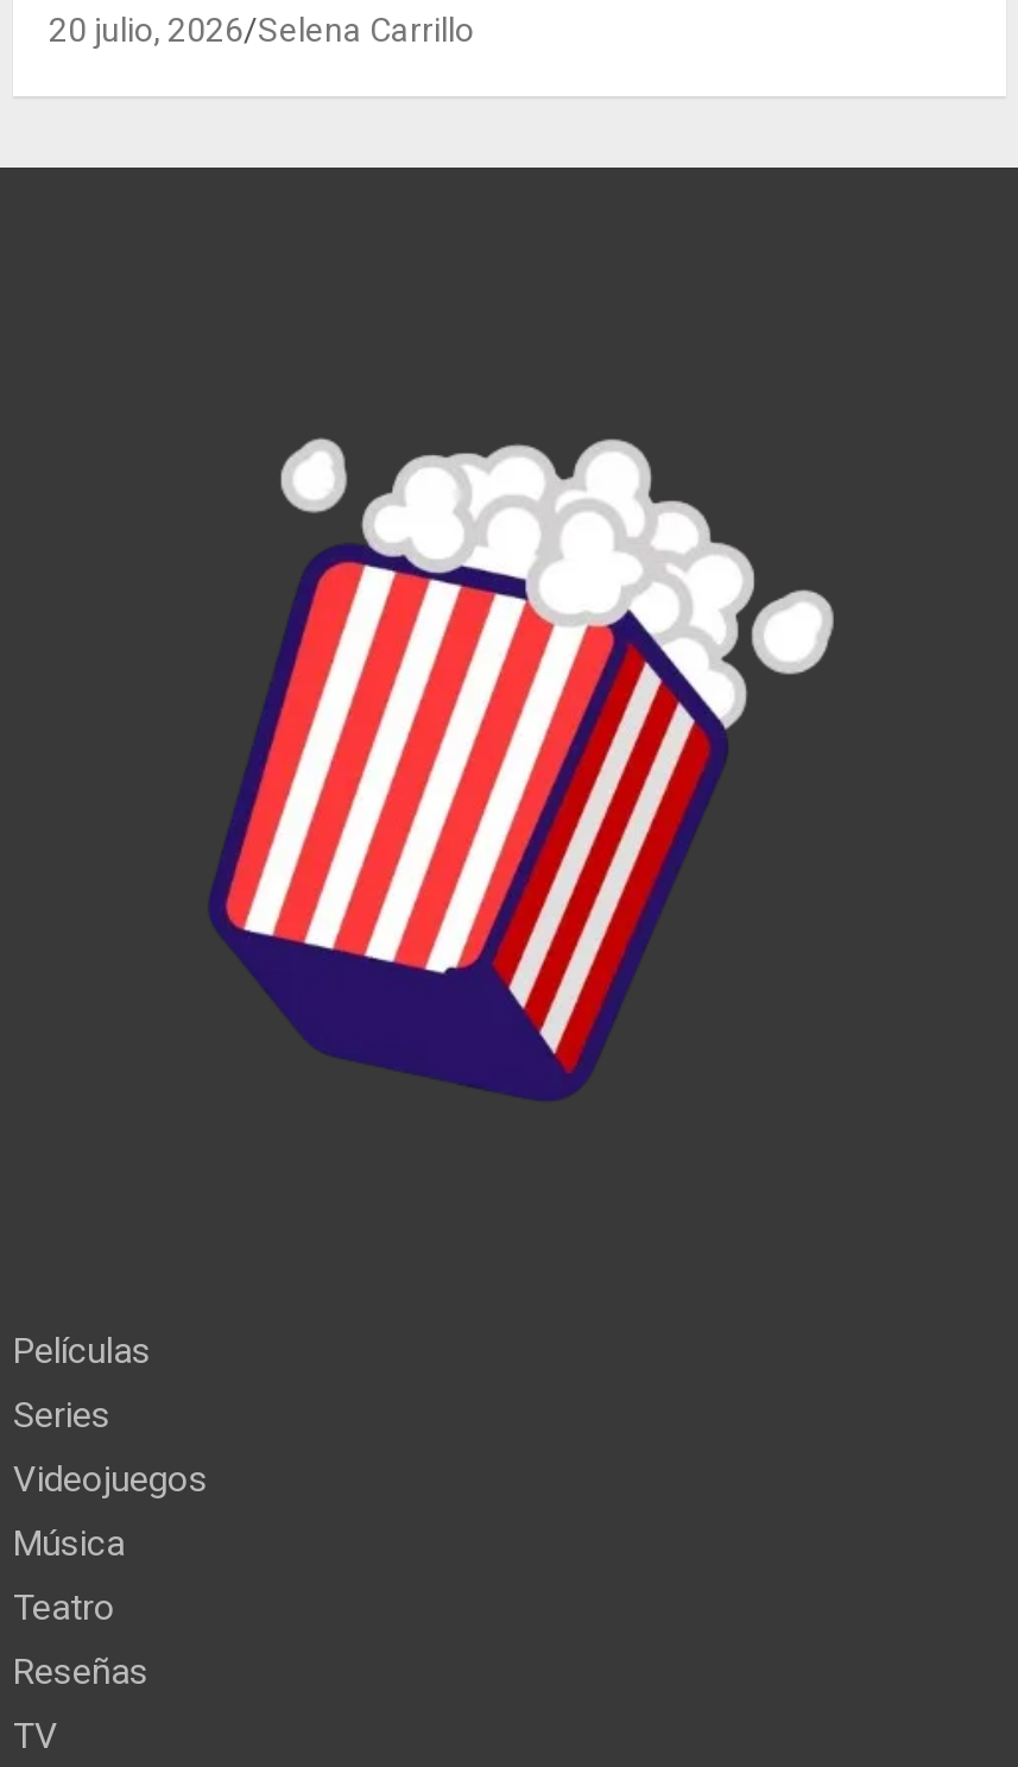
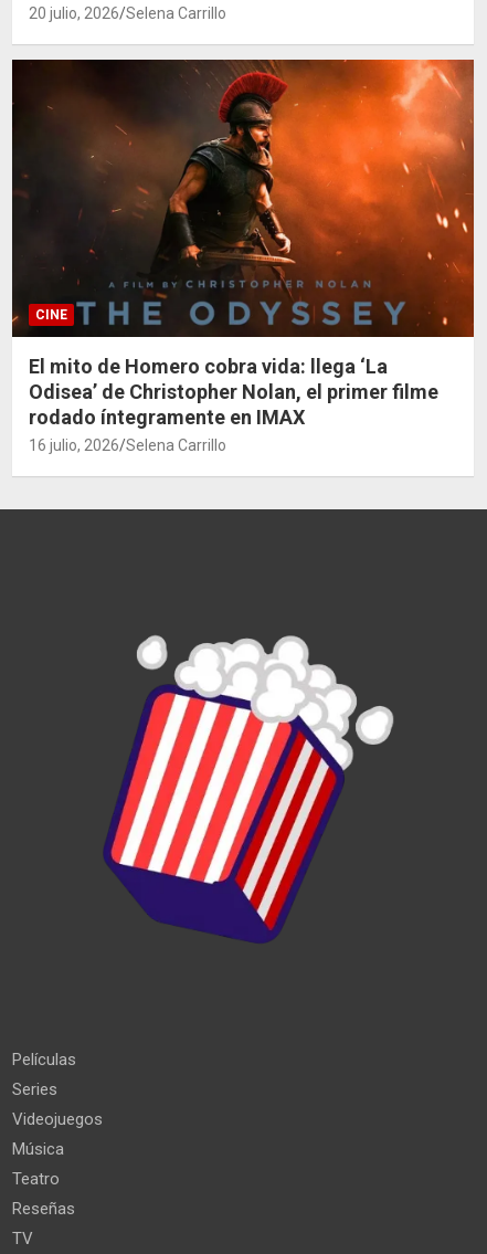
+ [image]
+ CINE
+ El mito de Homero cobra vida: llega ‘La
+ Odisea’ de Christopher Nolan, el primer filme
+ rodado íntegramente en IMAX
+ 16 julio, 2026 Selena Carrillo
